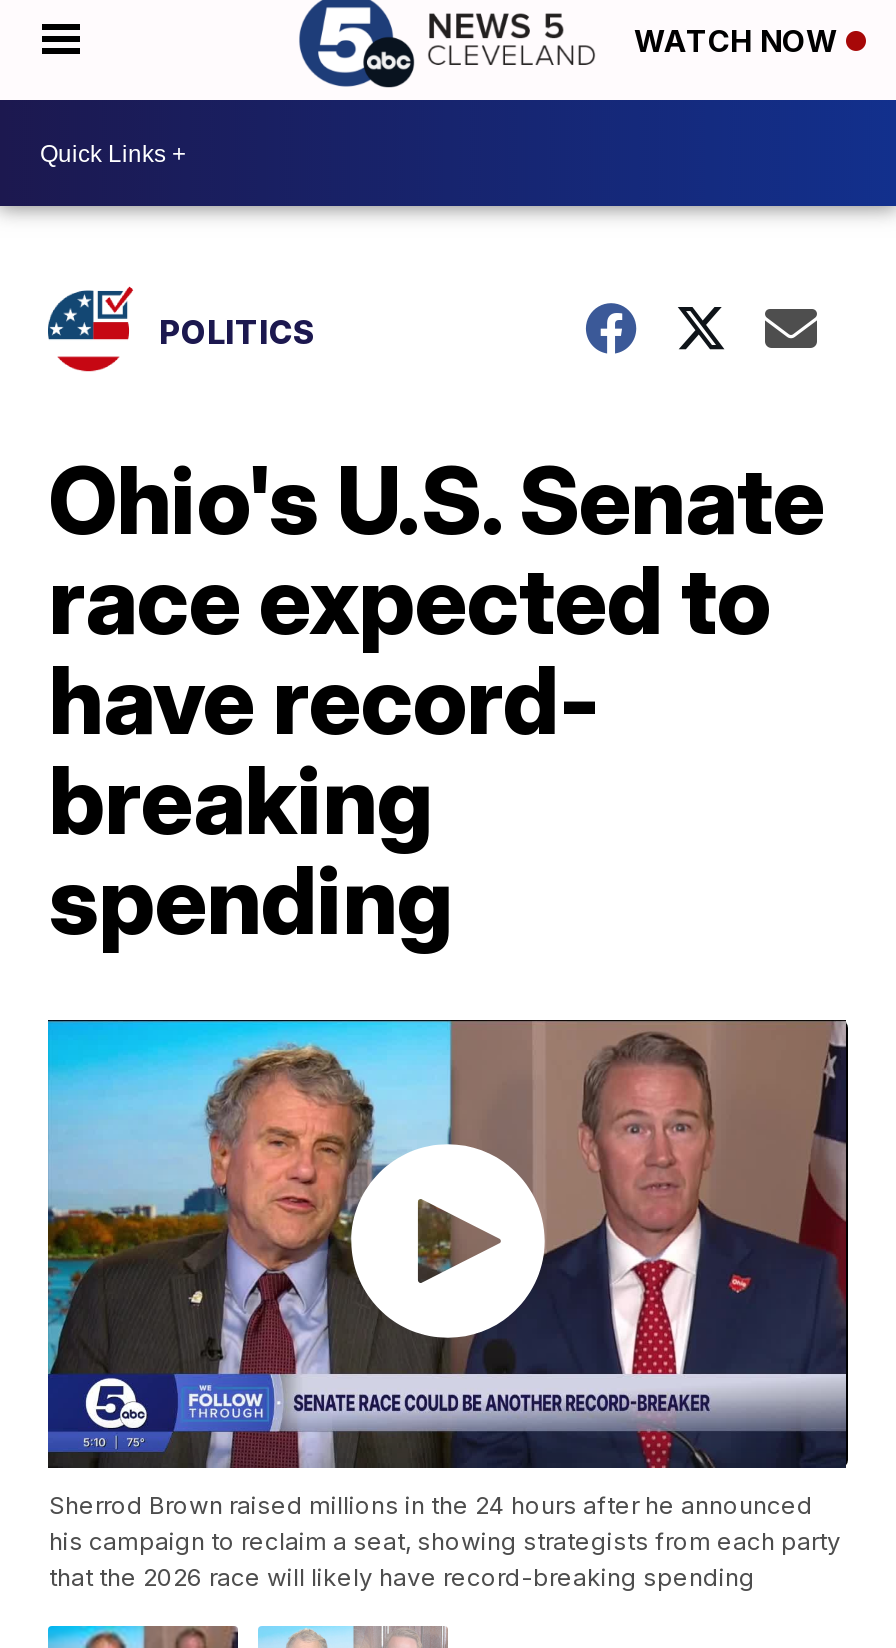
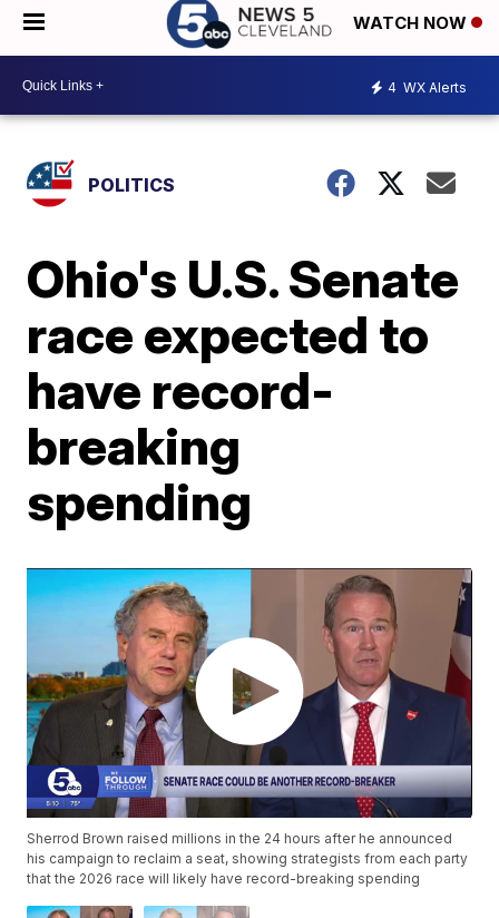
+ 4 WX Alerts
